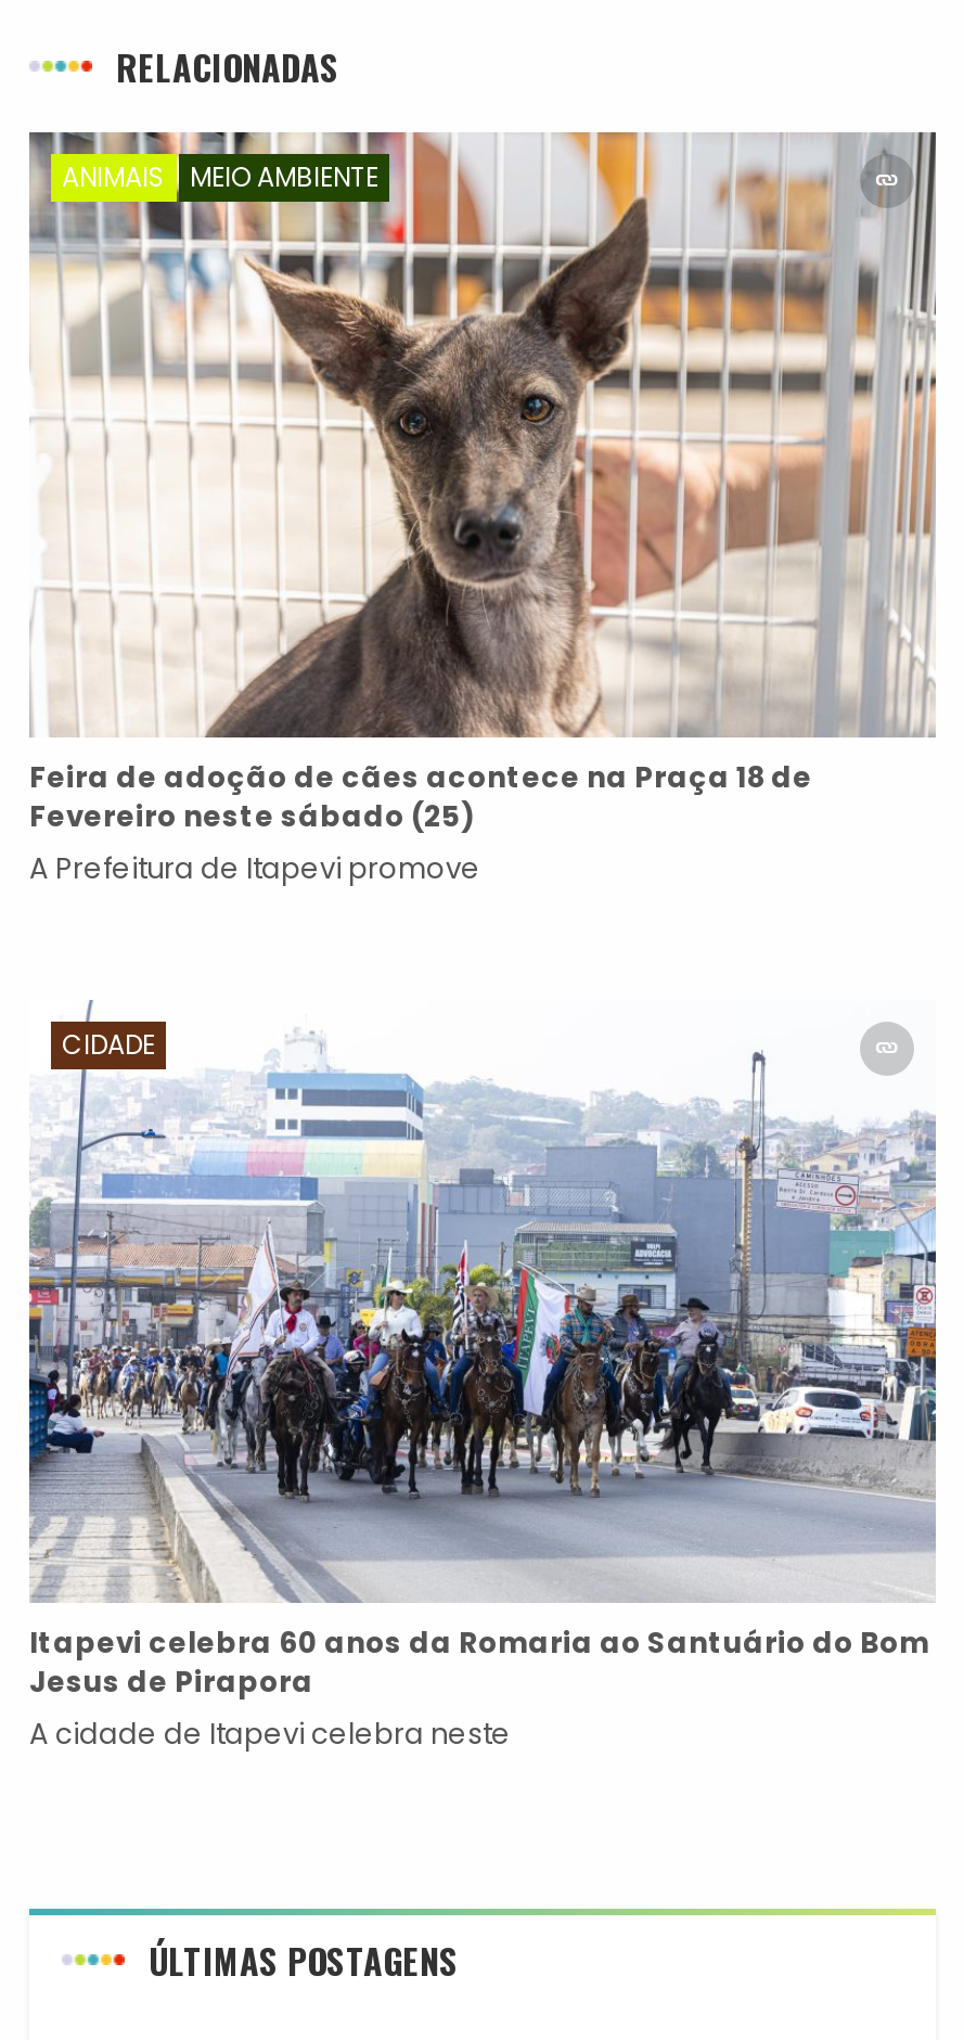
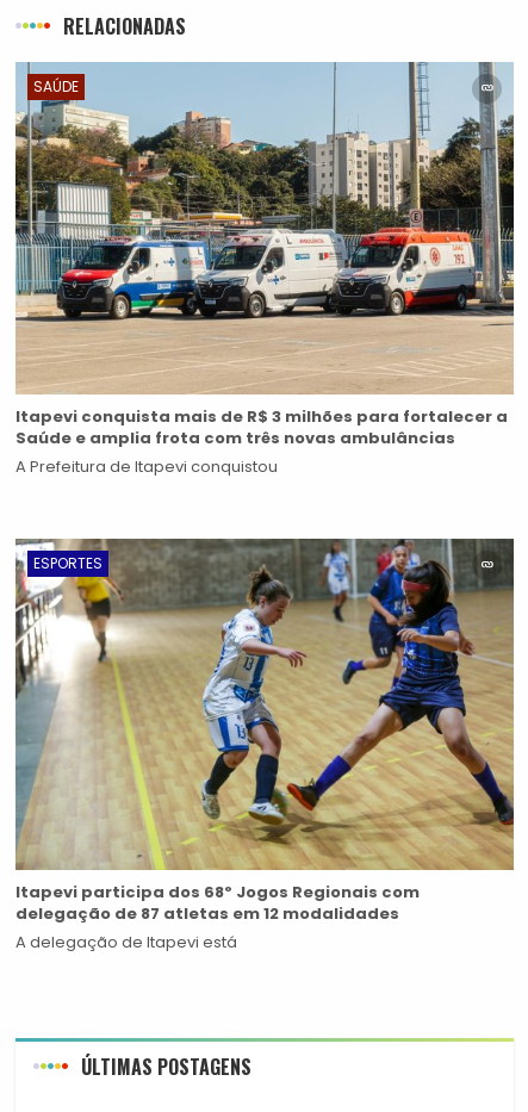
- [image]
- ANIMAIS
- MEIO AMBIENTE
+ [image]
+ SAÚDE

- Feira de adoção de cães acontece na Praça 18 de
- Fevereiro neste sábado (25)
- A Prefeitura de Itapevi promove
+ Itapevi conquista mais de R$ 3 milhões para fortalecer a
+ Saúde e amplia frota com três novas ambulâncias
+ A Prefeitura de Itapevi conquistou

- [image]
- CIDADE
+ [image]
+ ESPORTES

- Itapevi celebra 60 anos da Romaria ao Santuário do Bom
- Jesus de Pirapora
- A cidade de Itapevi celebra neste
+ Itapevi participa dos 68º Jogos Regionais com
+ delegação de 87 atletas em 12 modalidades
+ A delegação de Itapevi está
